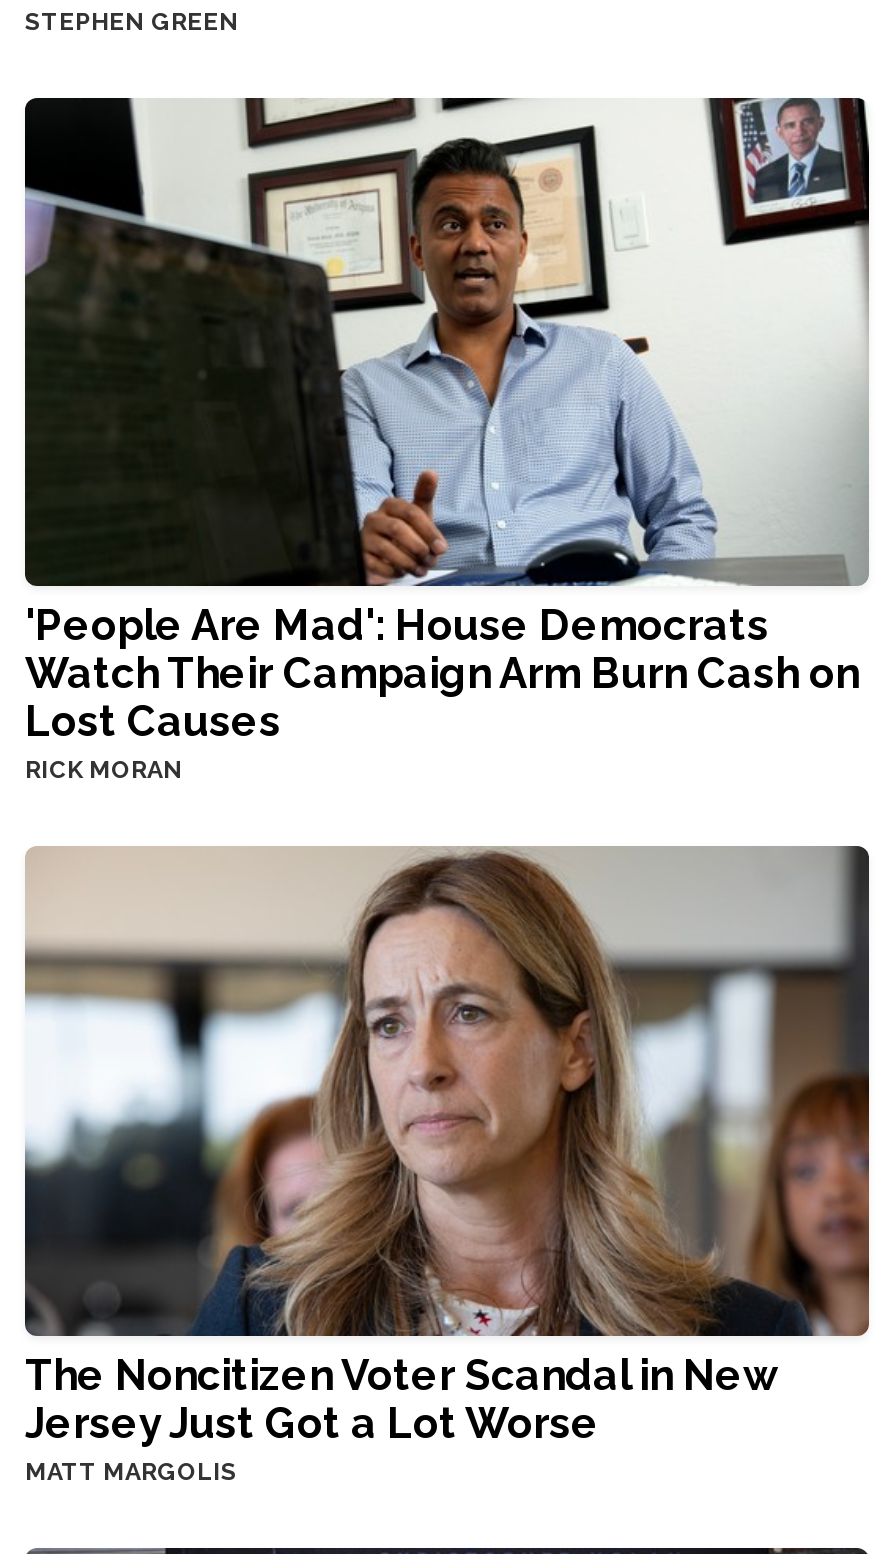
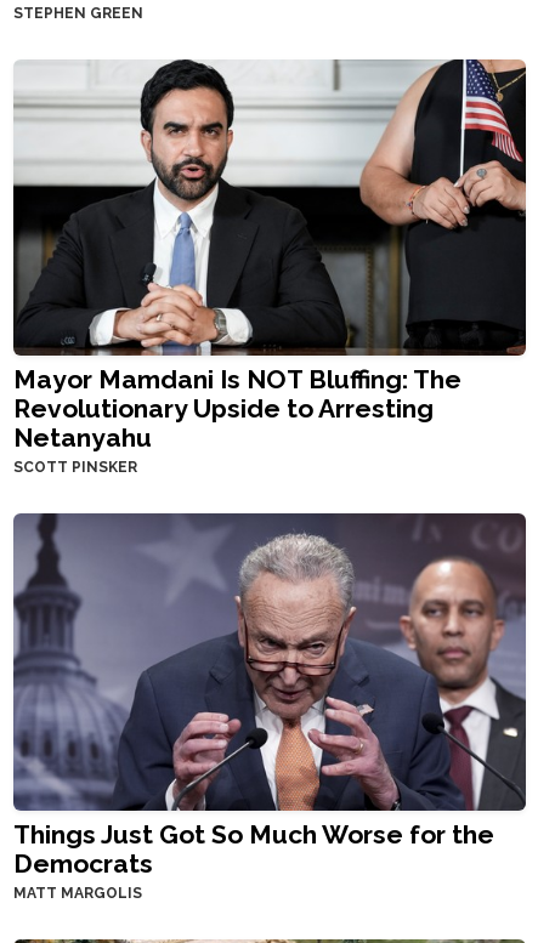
- [image]
- 'People Are Mad': House Democrats
- Watch Their Campaign Arm Burn Cash on
- Lost Causes
- RICK MORAN
+ [image]
+ Mayor Mamdani Is NOT Bluffing: The
+ Revolutionary Upside to Arresting
+ Netanyahu
+ SCOTT PINSKER

- [image]
- The Noncitizen Voter Scandal in New
- Jersey Just Got a Lot Worse
+ [image]
+ Things Just Got So Much Worse for the
+ Democrats
